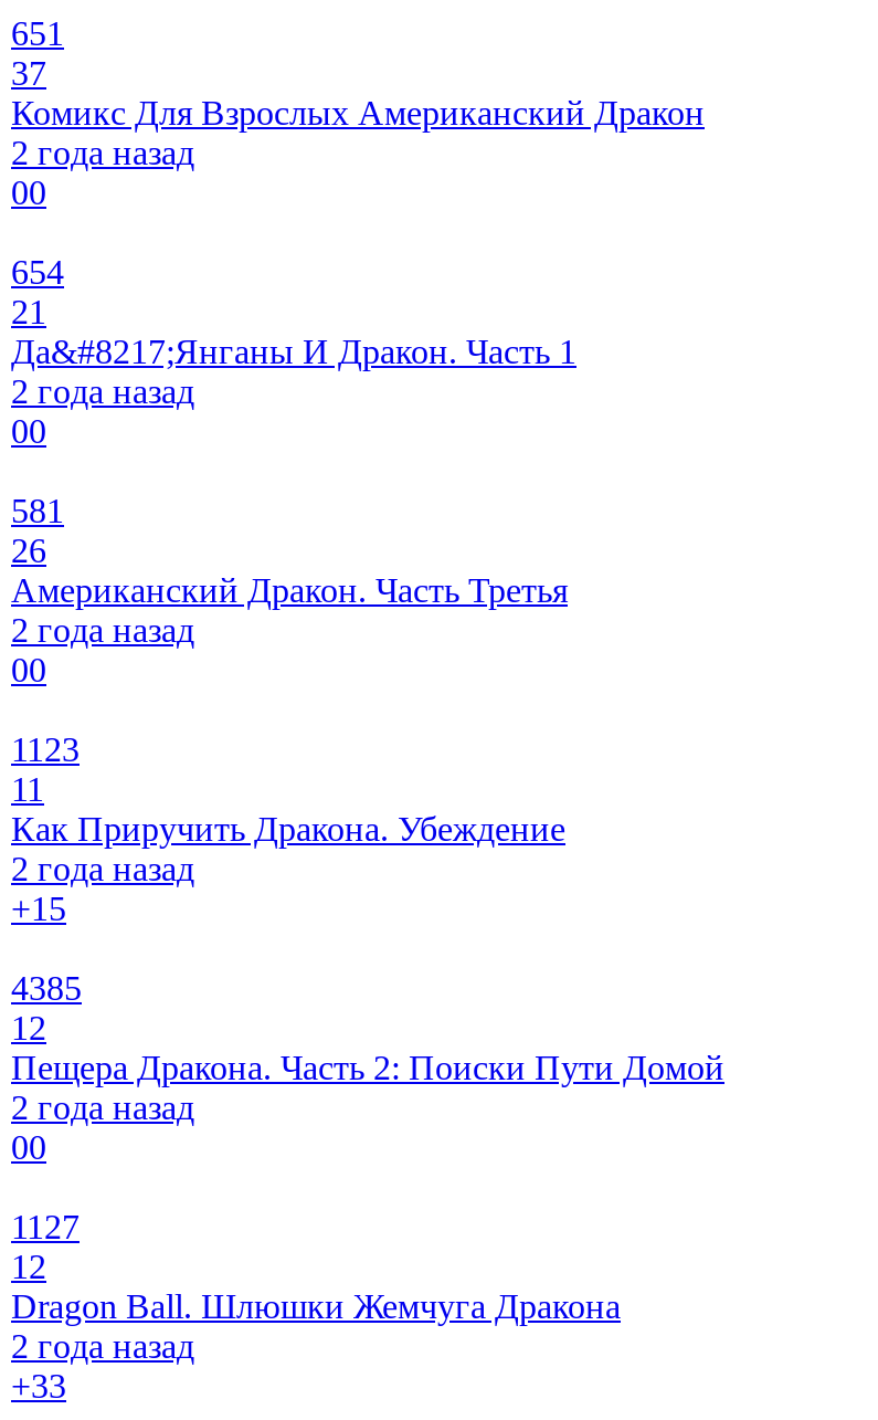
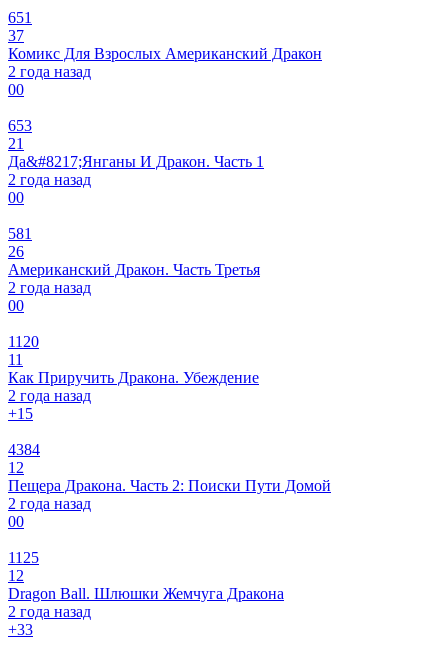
- 654
+ 653

- 1123
+ 1120

- 4385
+ 4384

- 1127
+ 1125
